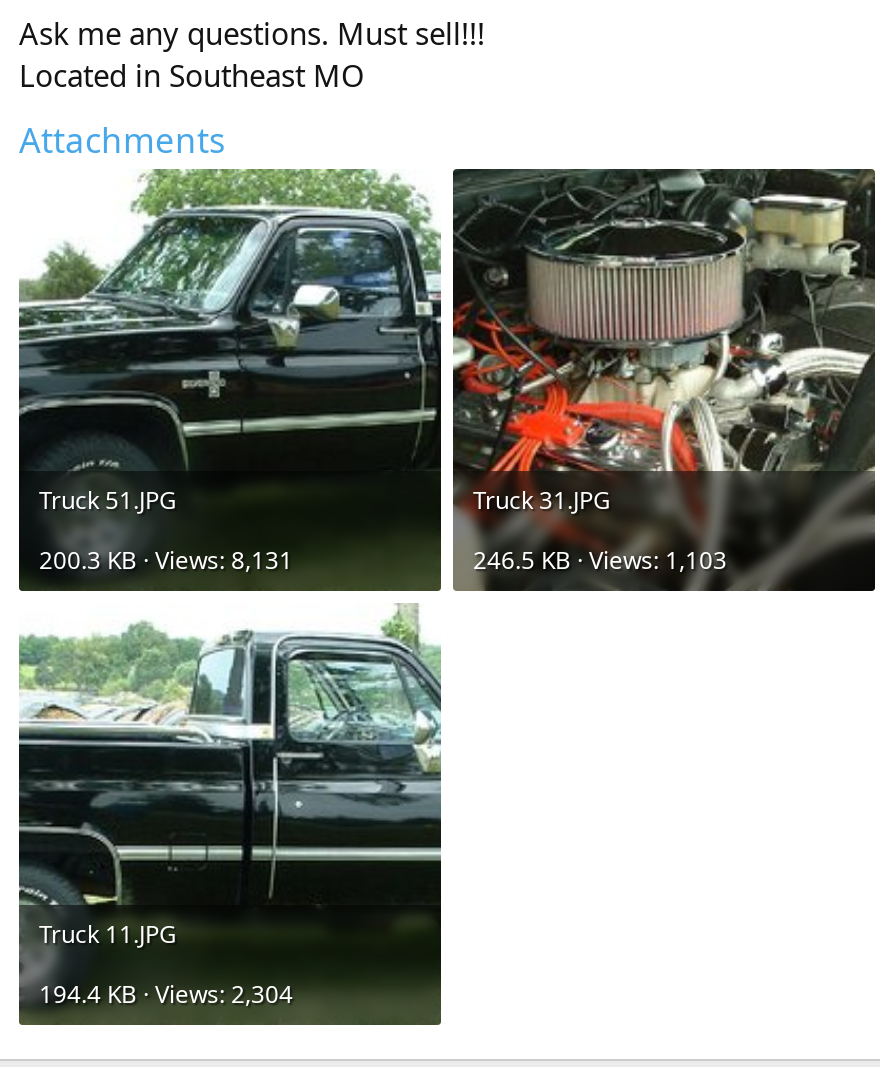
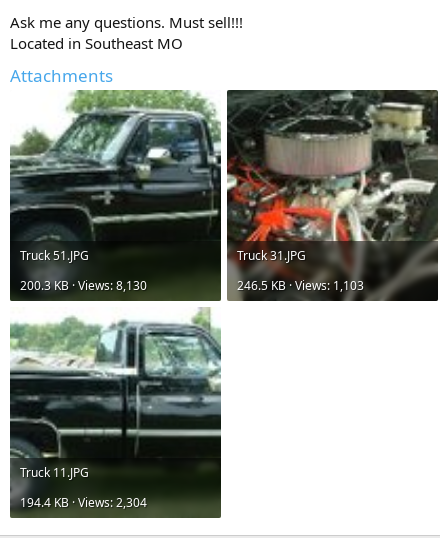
- 200.3 KB · Views: 8,131
+ 200.3 KB · Views: 8,130
